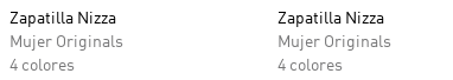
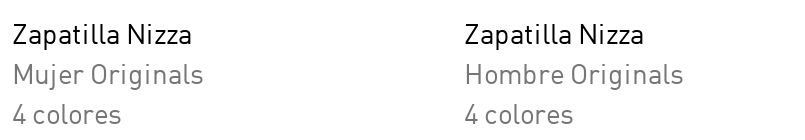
- Mujer Originals
+ Hombre Originals
